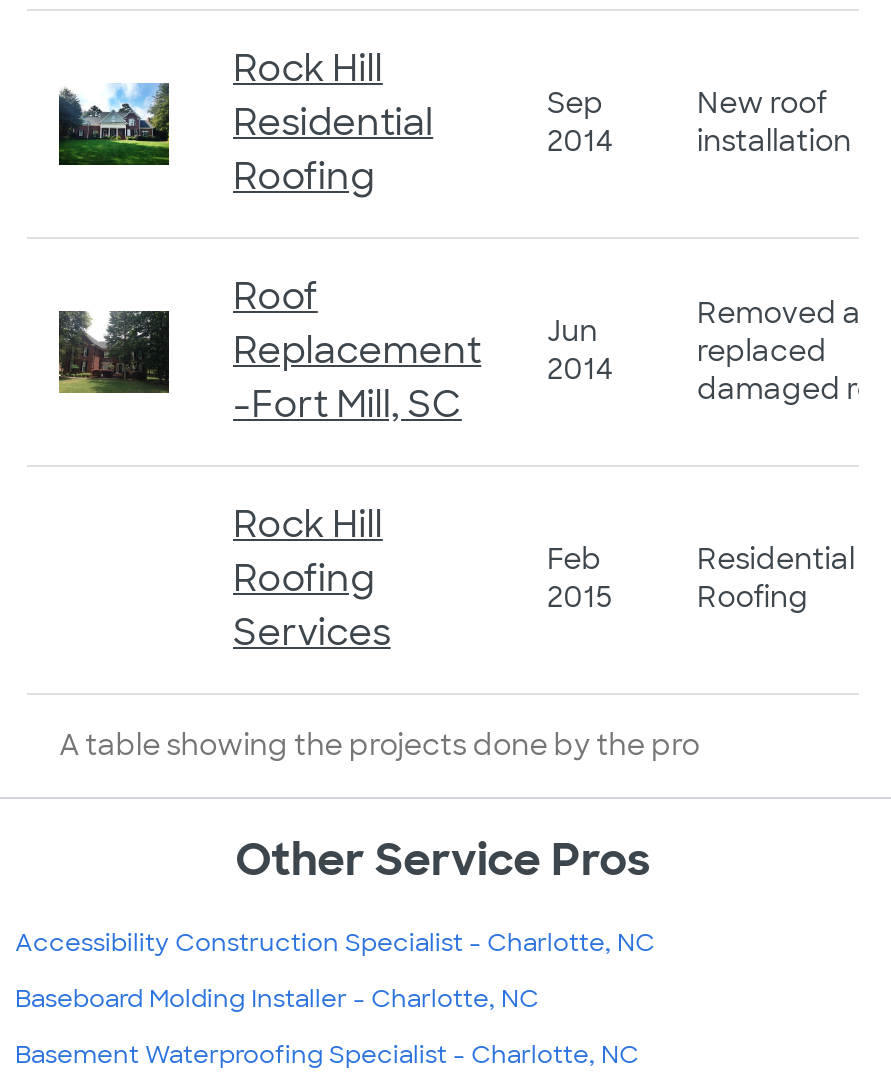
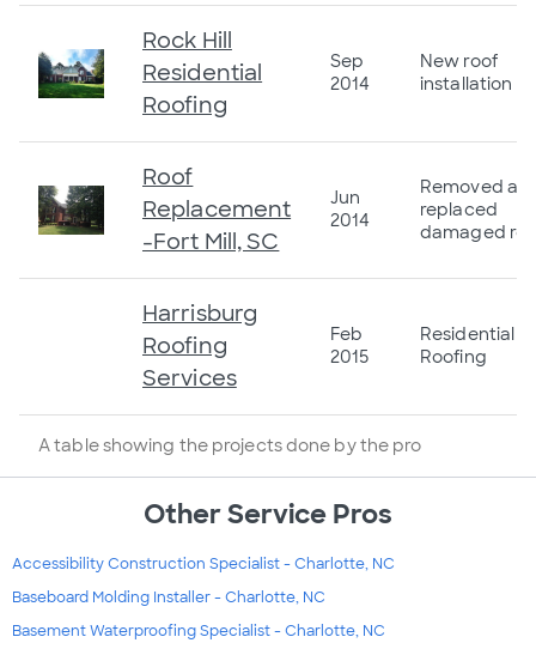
- Rock Hill
+ Harrisburg
